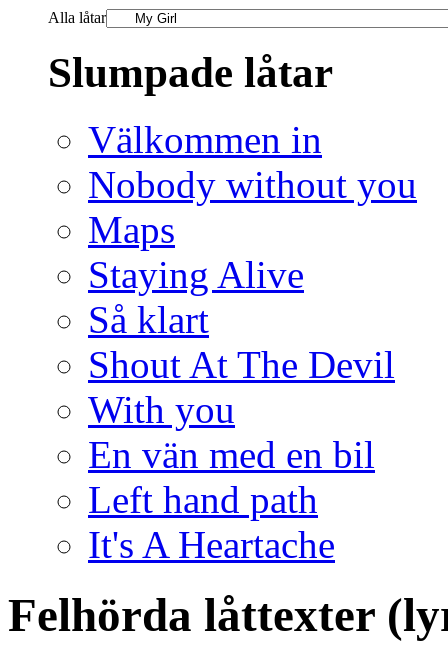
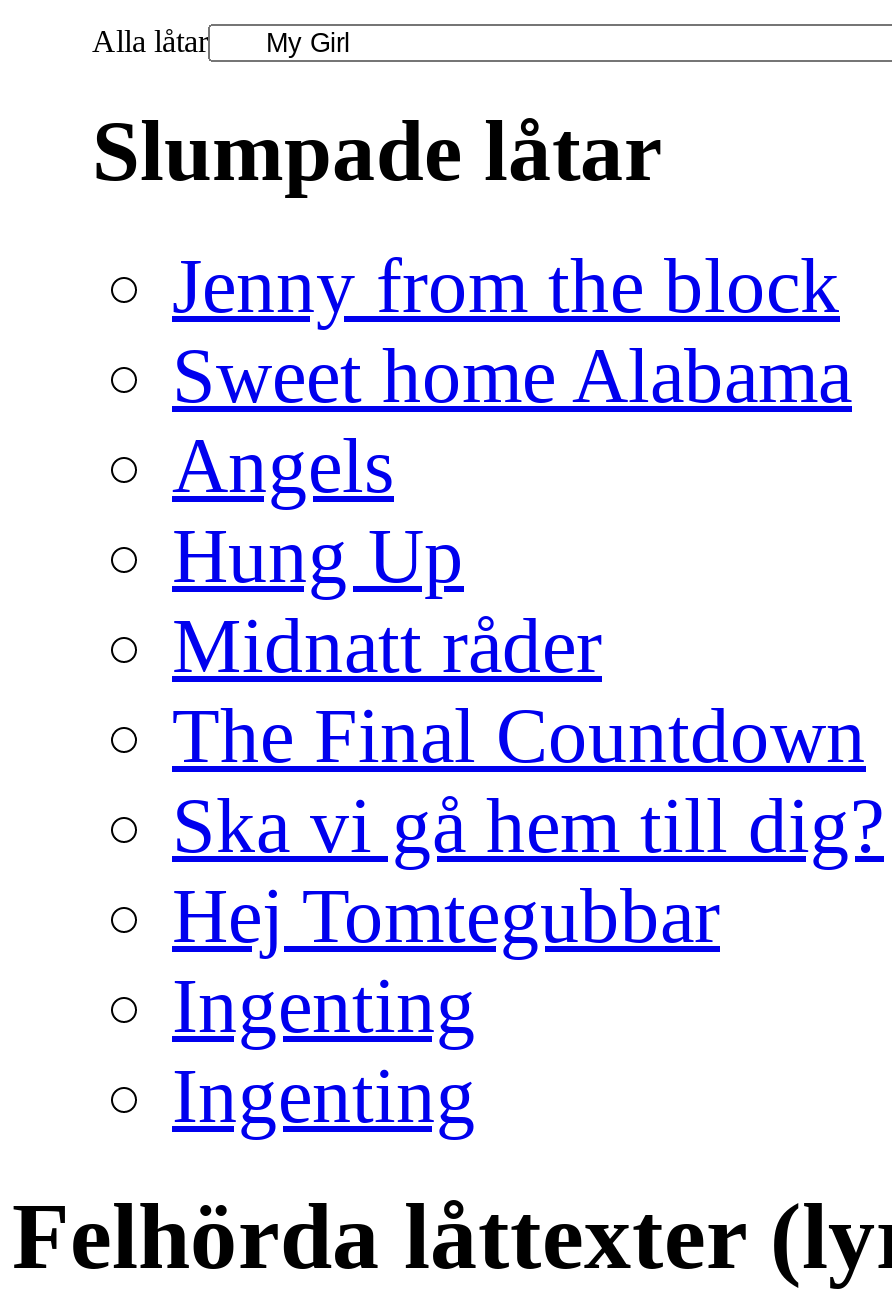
- Välkommen in
- Nobody without you
- Maps
- Staying Alive
- Så klart
- Shout At The Devil
- With you
- En vän med en bil
- Left hand path
- It's A Heartache
+ Jenny from the block
+ Sweet home Alabama
+ Angels
+ Hung Up
+ Midnatt råder
+ The Final Countdown
+ Ska vi gå hem till dig?
+ Hej Tomtegubbar
+ Ingenting
+ Ingenting
